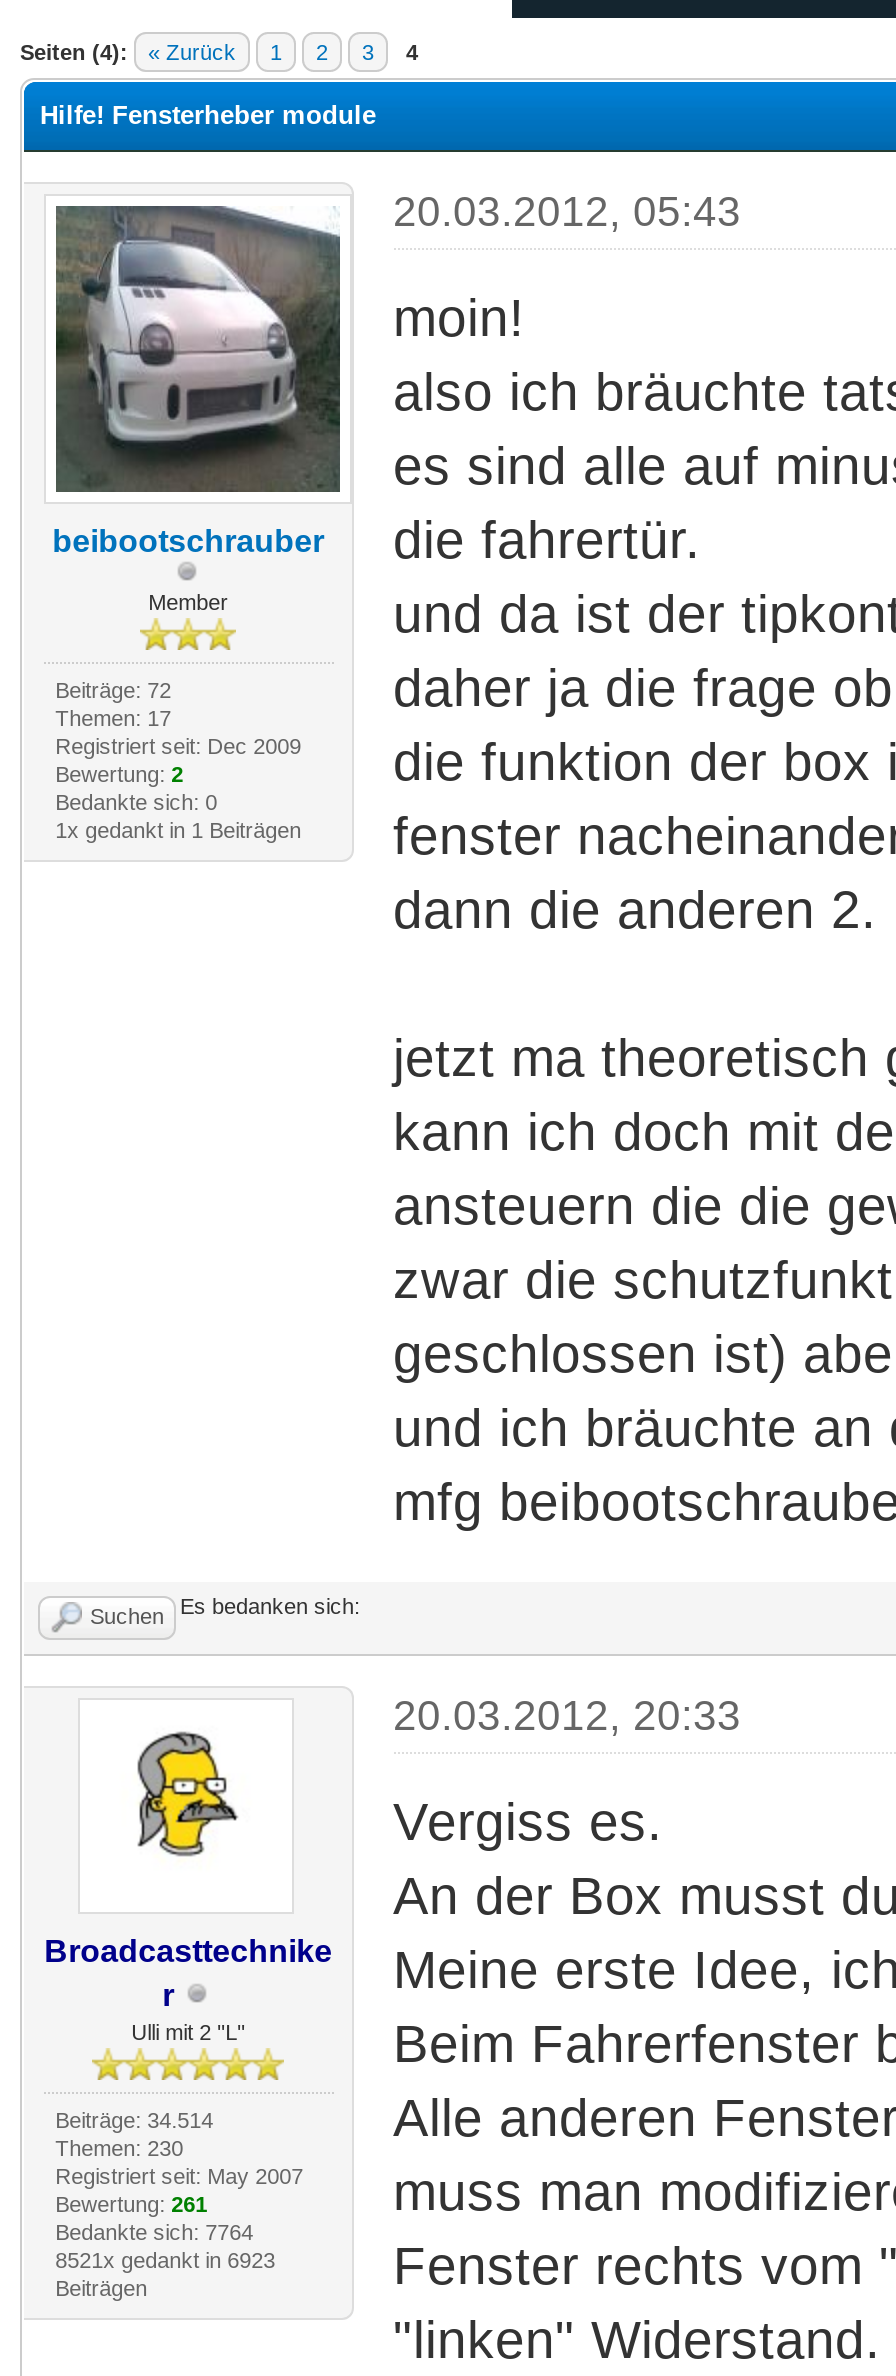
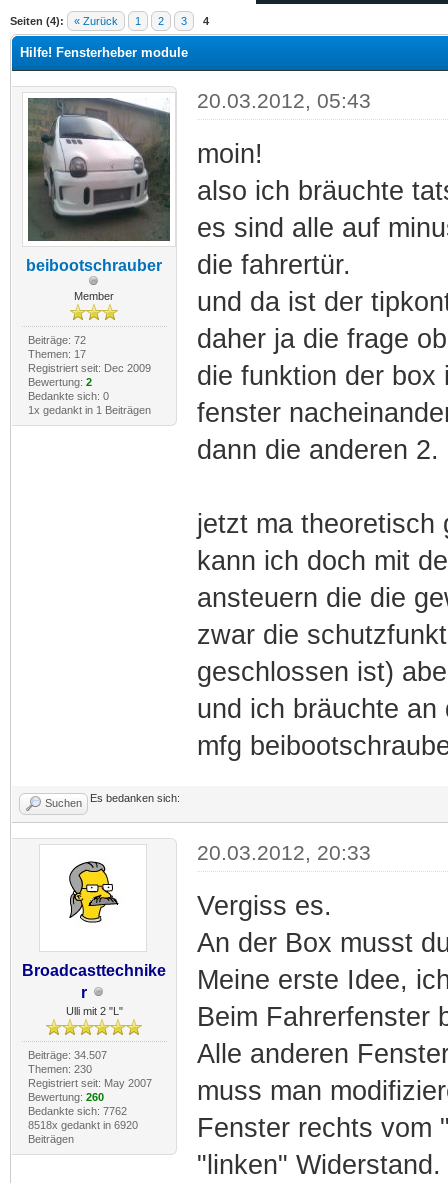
- Beiträge: 34.514
+ Beiträge: 34.507

- Bewertung: 261
+ Bewertung: 260

- Bedankte sich: 7764
+ Bedankte sich: 7762

- 8521x gedankt in 6923
+ 8518x gedankt in 6920
